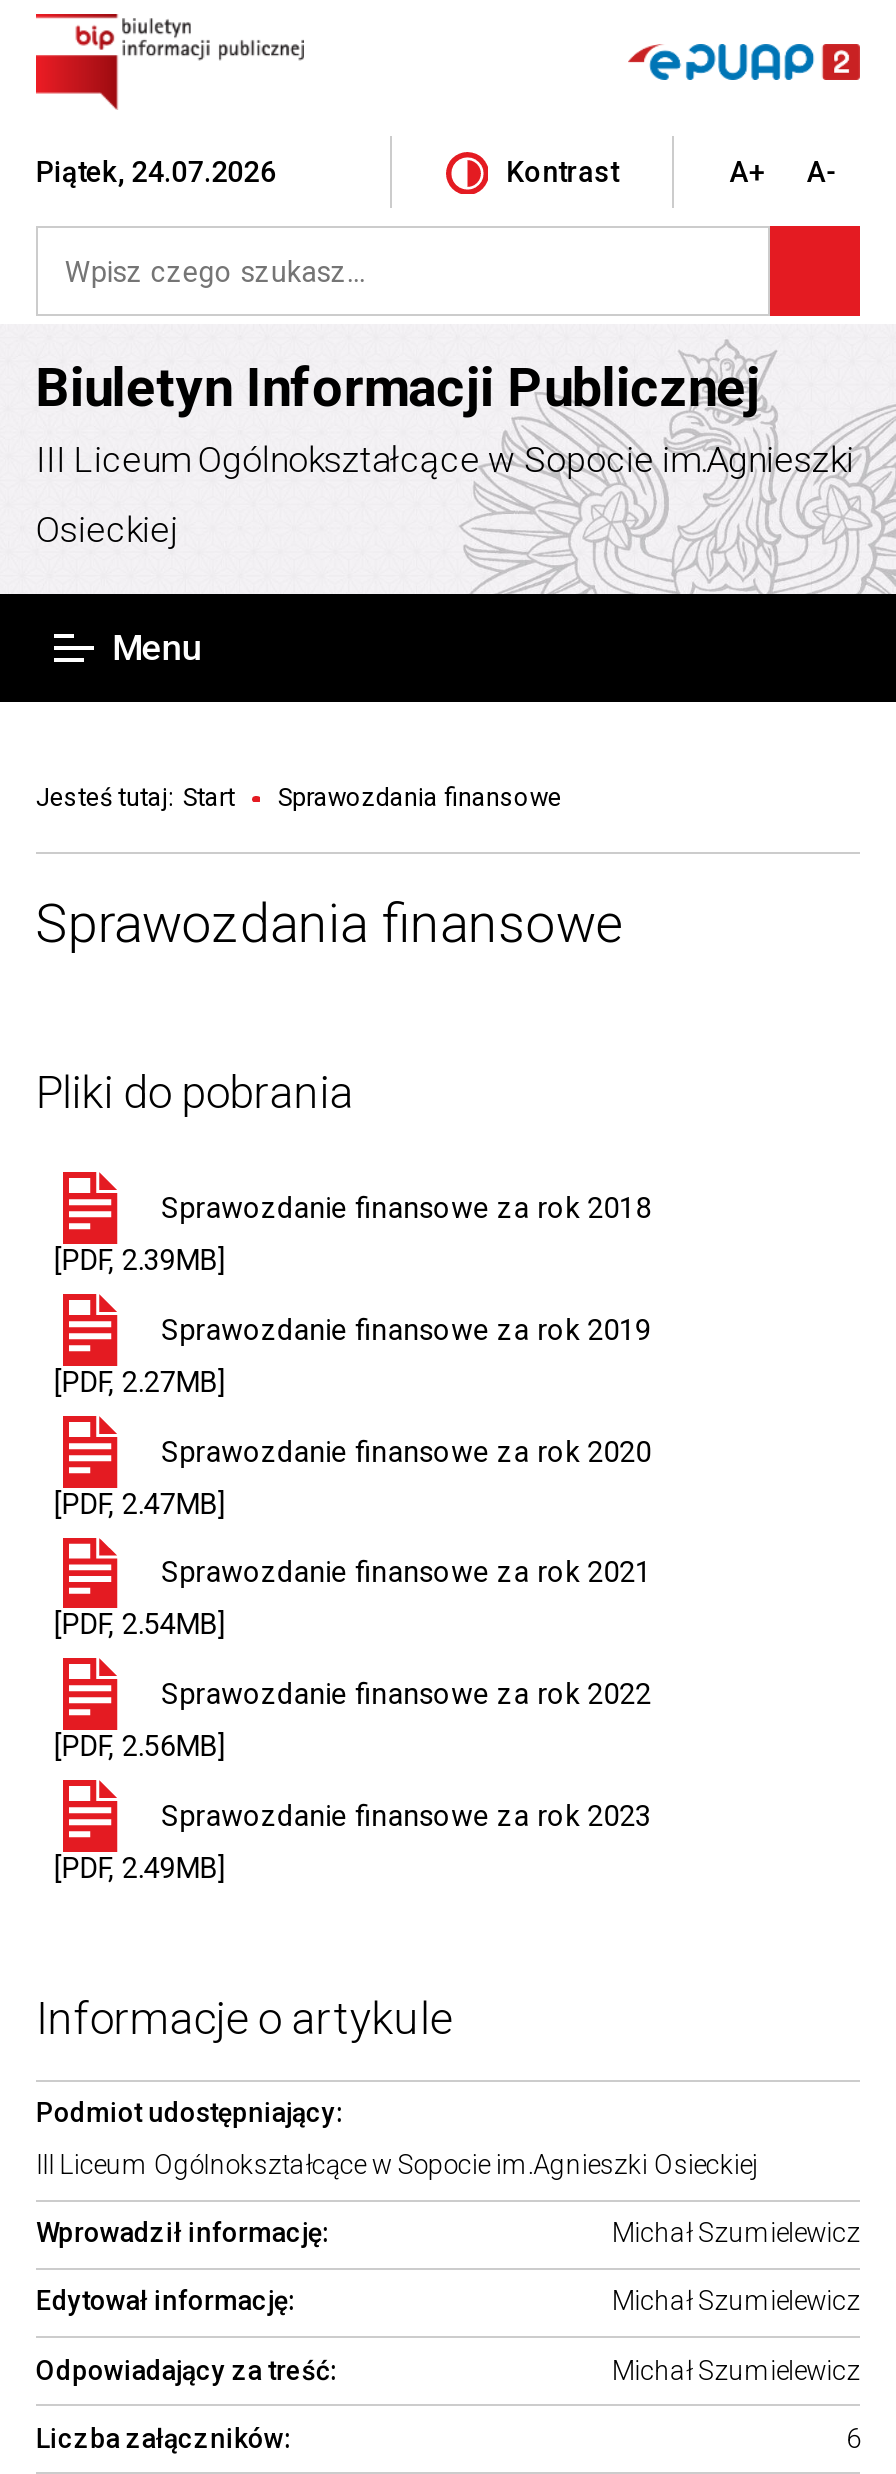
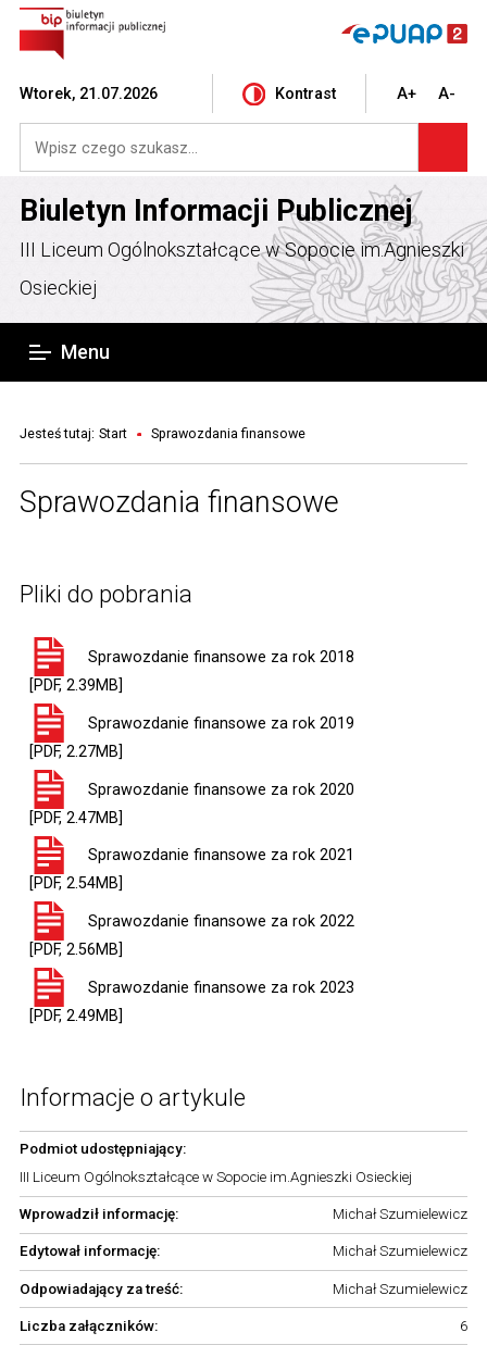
- Piątek, 24.07.2026
+ Wtorek, 21.07.2026
